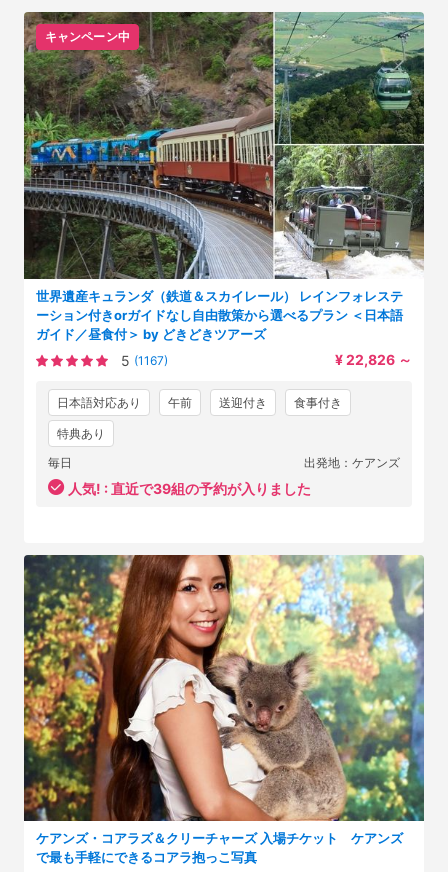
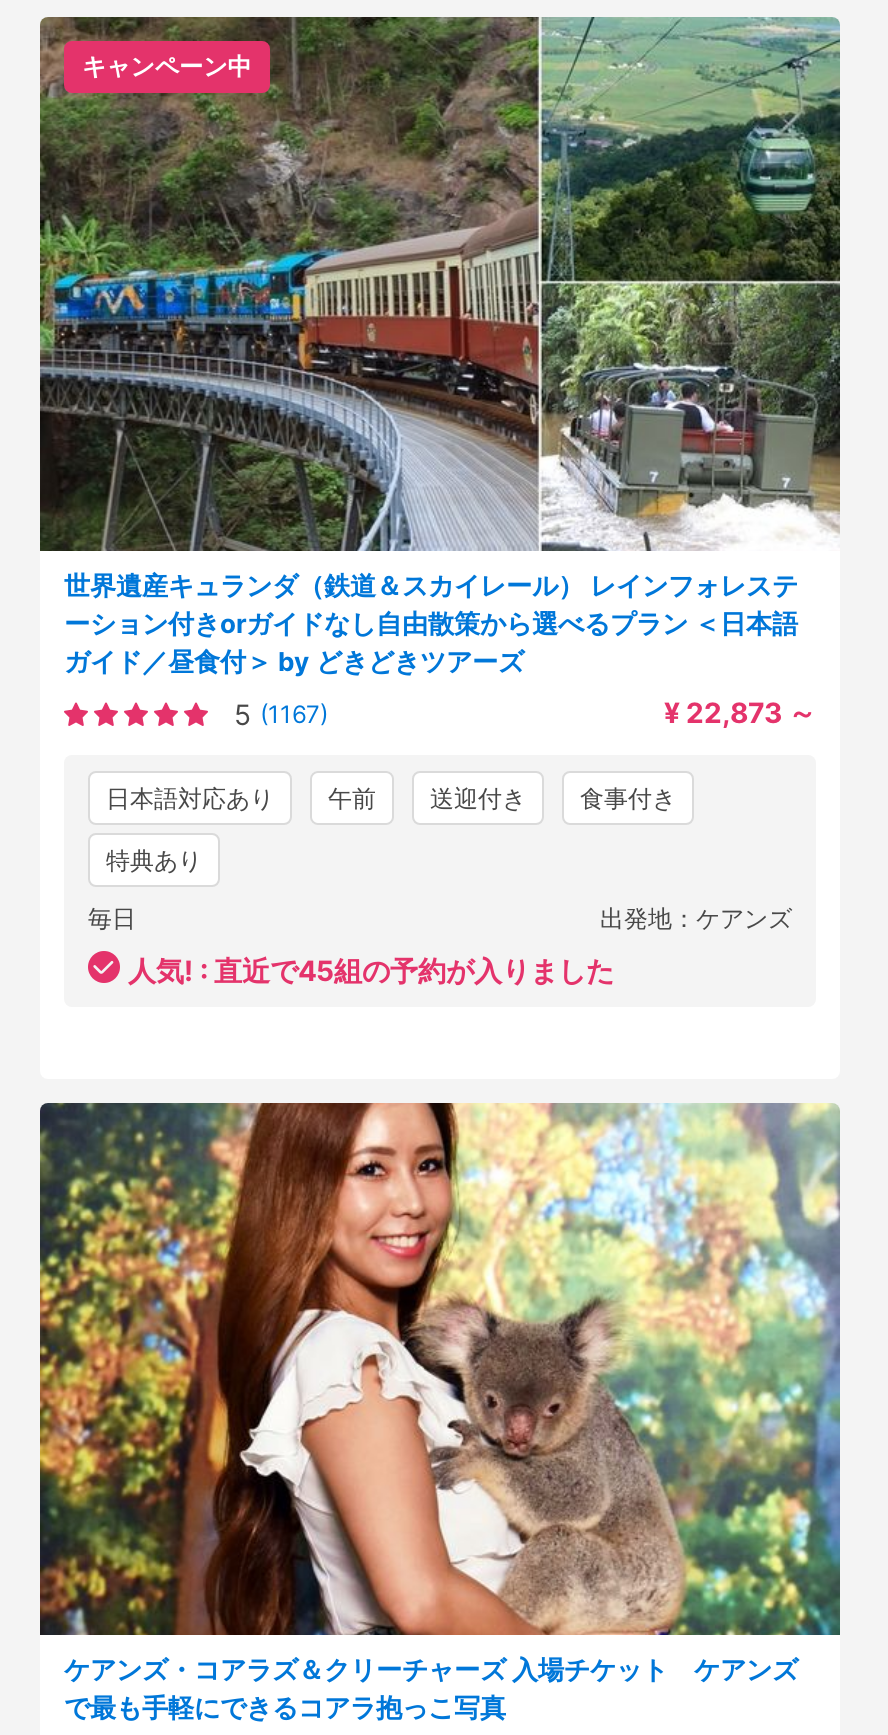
- ¥ 22,826～
+ ¥ 22,873～

- 人気! :直近で39組の予約が入りました
+ 人気! :直近で45組の予約が入りました
